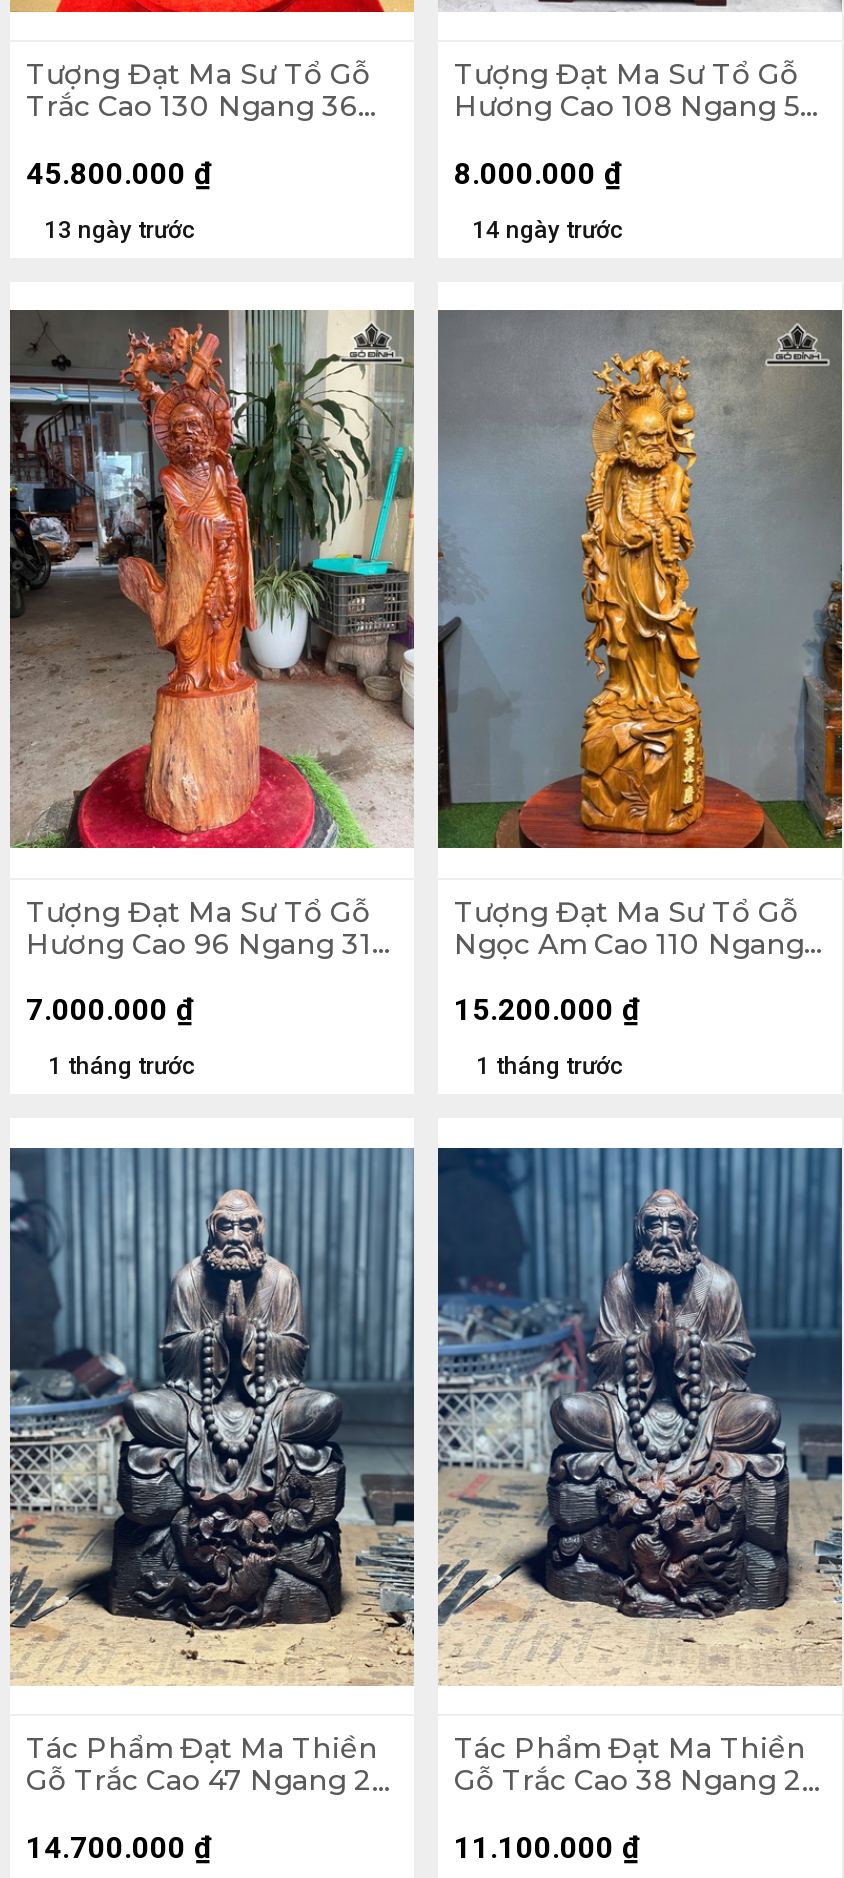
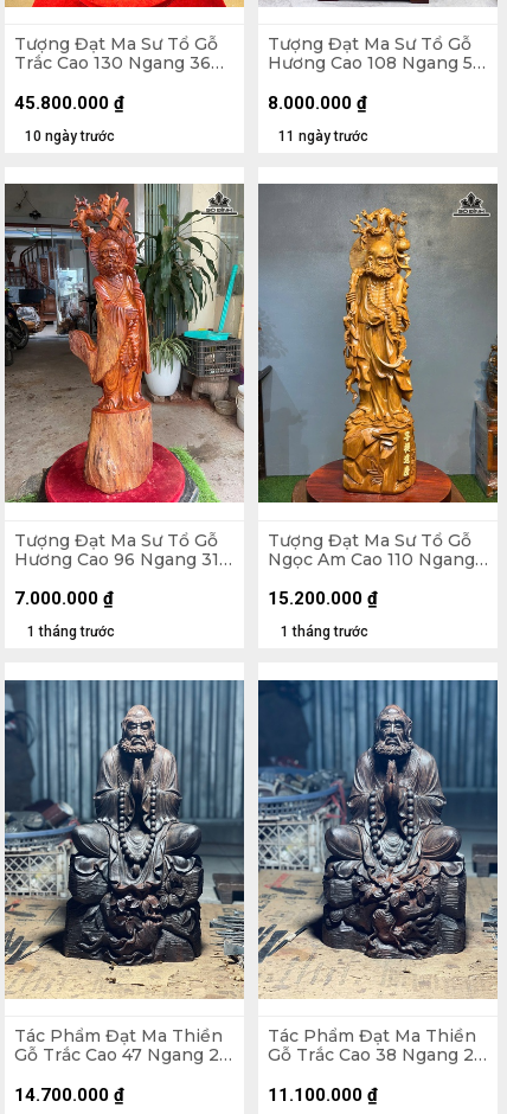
- 13 ngày trước
+ 10 ngày trước

- 14 ngày trước
+ 11 ngày trước
